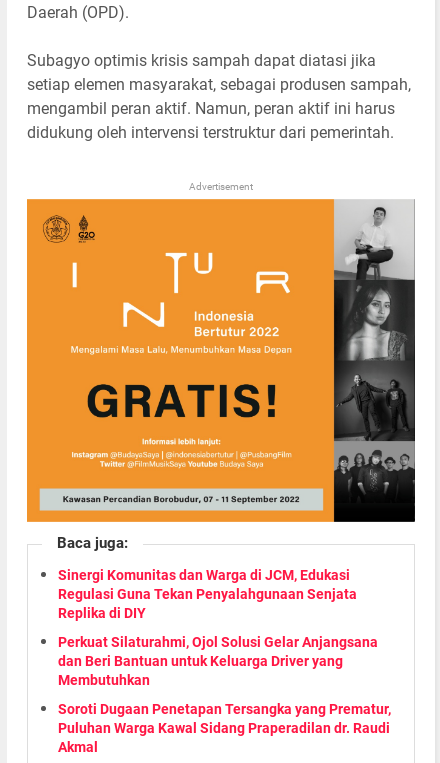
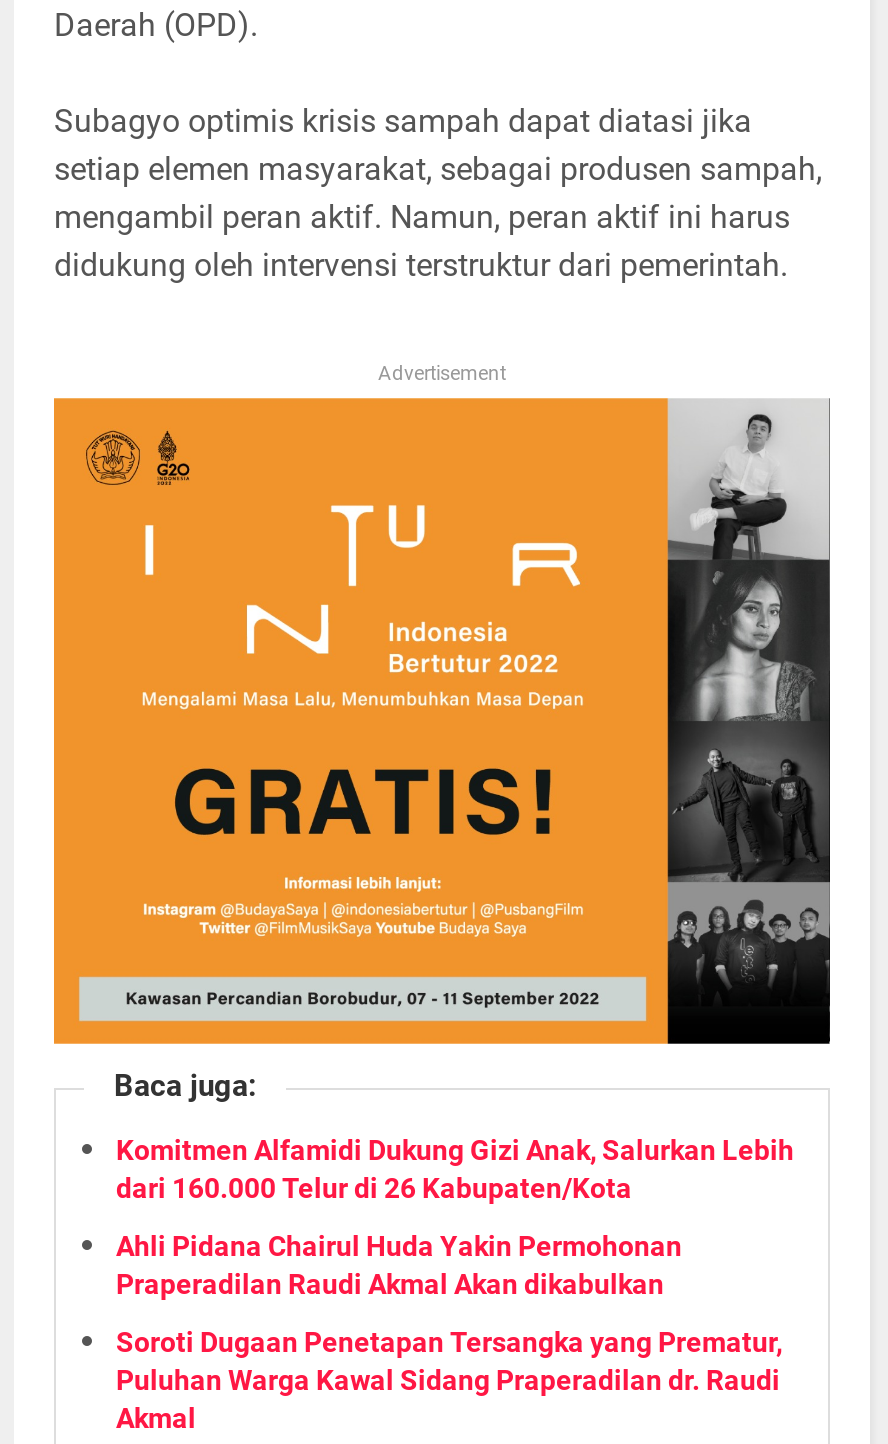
- Sinergi Komunitas dan Warga di JCM, Edukasi
- Regulasi Guna Tekan Penyalahgunaan Senjata
- Replika di DIY
+ Komitmen Alfamidi Dukung Gizi Anak, Salurkan Lebih
+ dari 160.000 Telur di 26 Kabupaten/Kota

- Perkuat Silaturahmi, Ojol Solusi Gelar Anjangsana
- dan Beri Bantuan untuk Keluarga Driver yang
- Membutuhkan
+ Ahli Pidana Chairul Huda Yakin Permohonan
+ Praperadilan Raudi Akmal Akan dikabulkan
